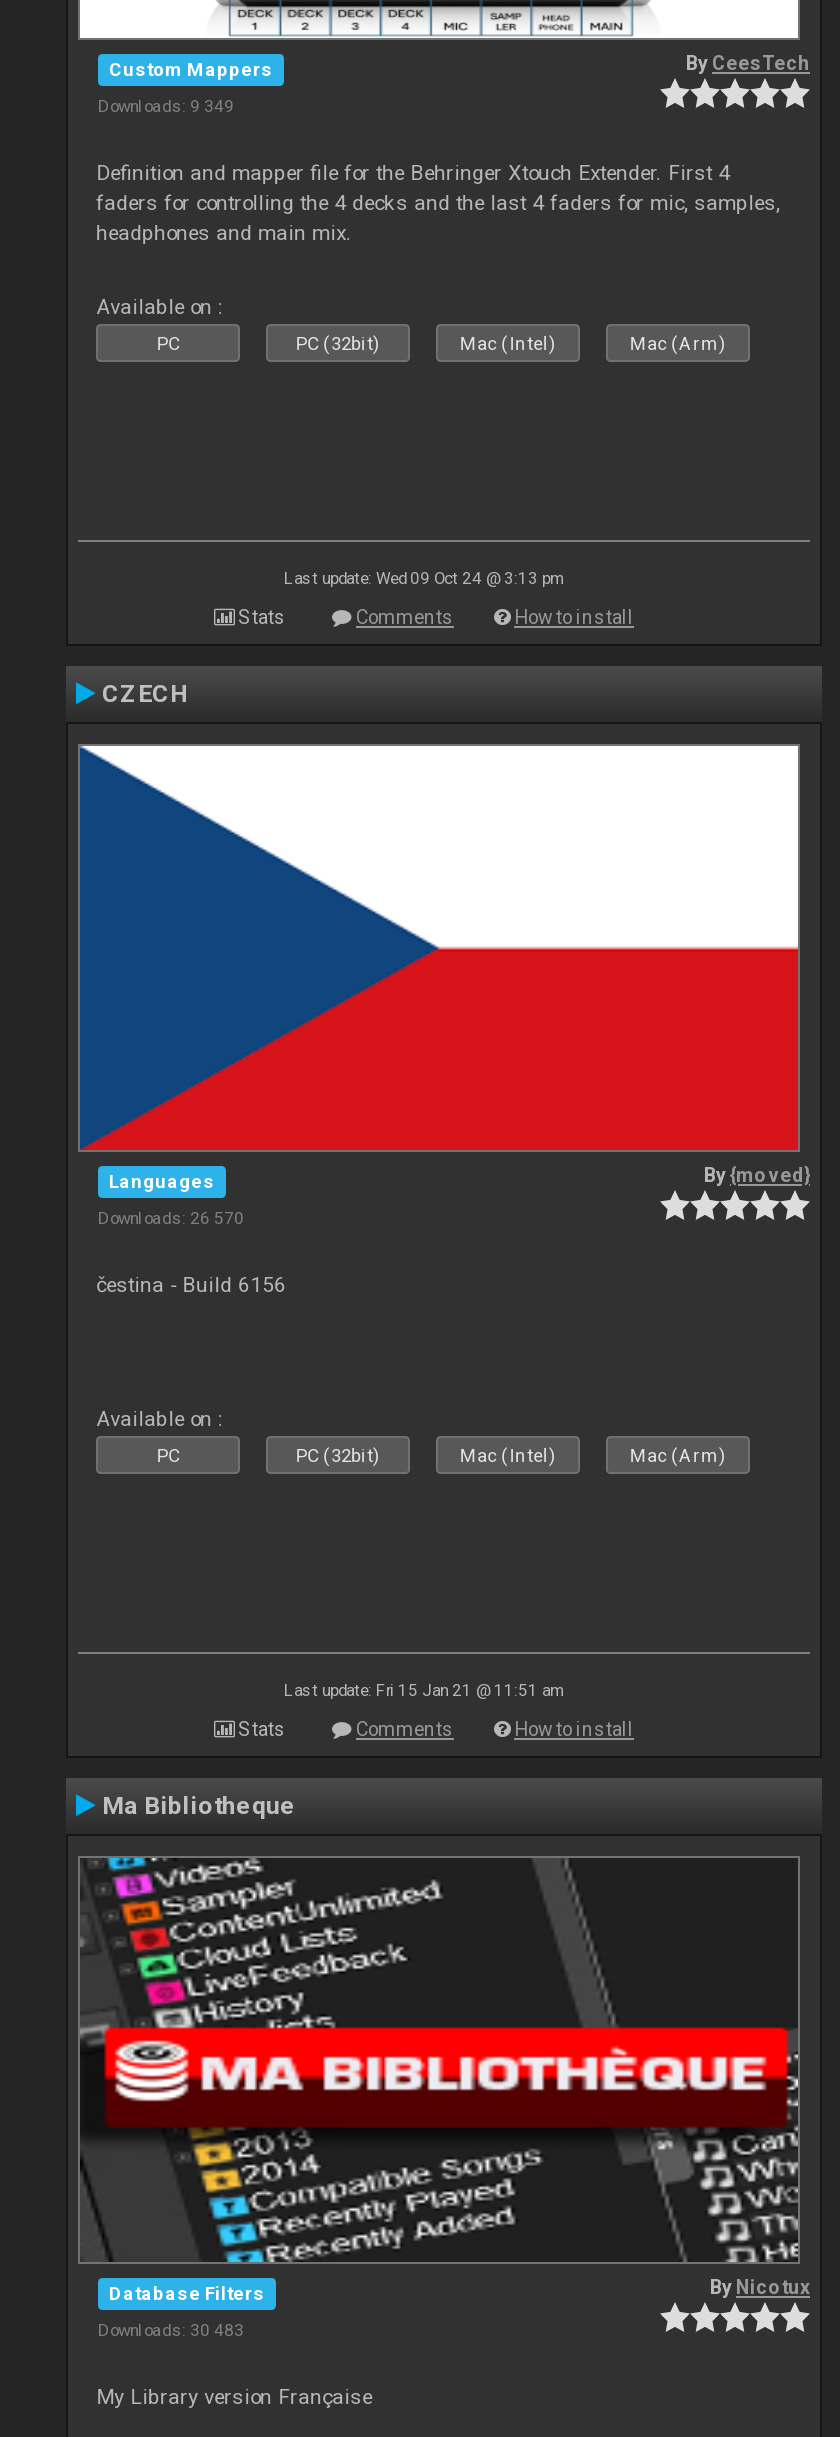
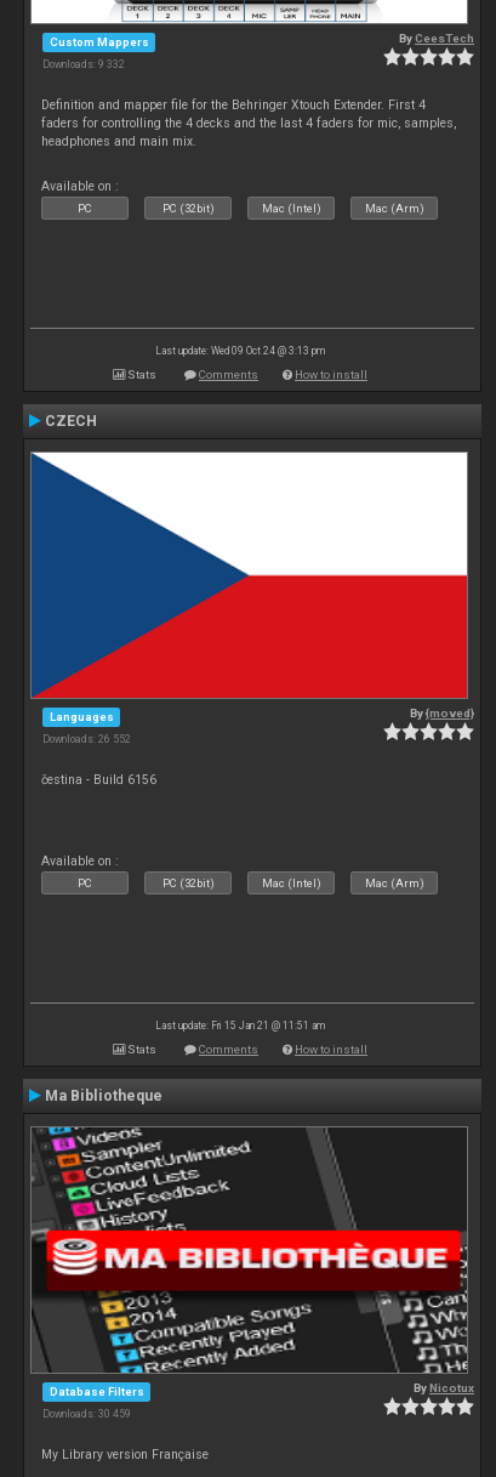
- Downloads: 9 349
+ Downloads: 9 332

- Downloads: 26 570
+ Downloads: 26 552

- Downloads: 30 483
+ Downloads: 30 459
